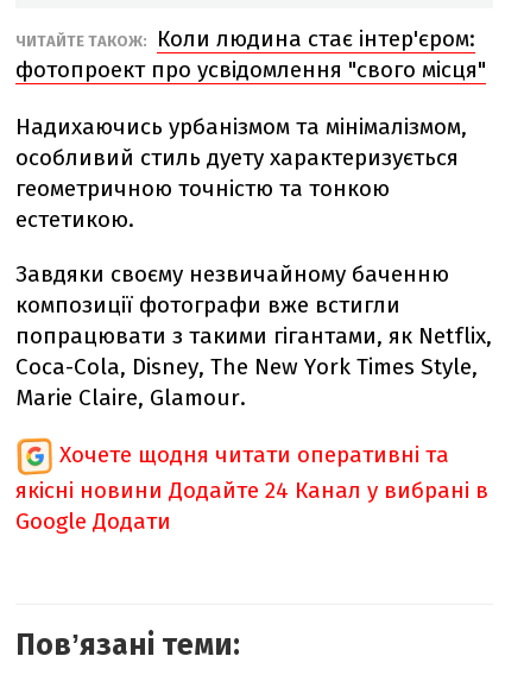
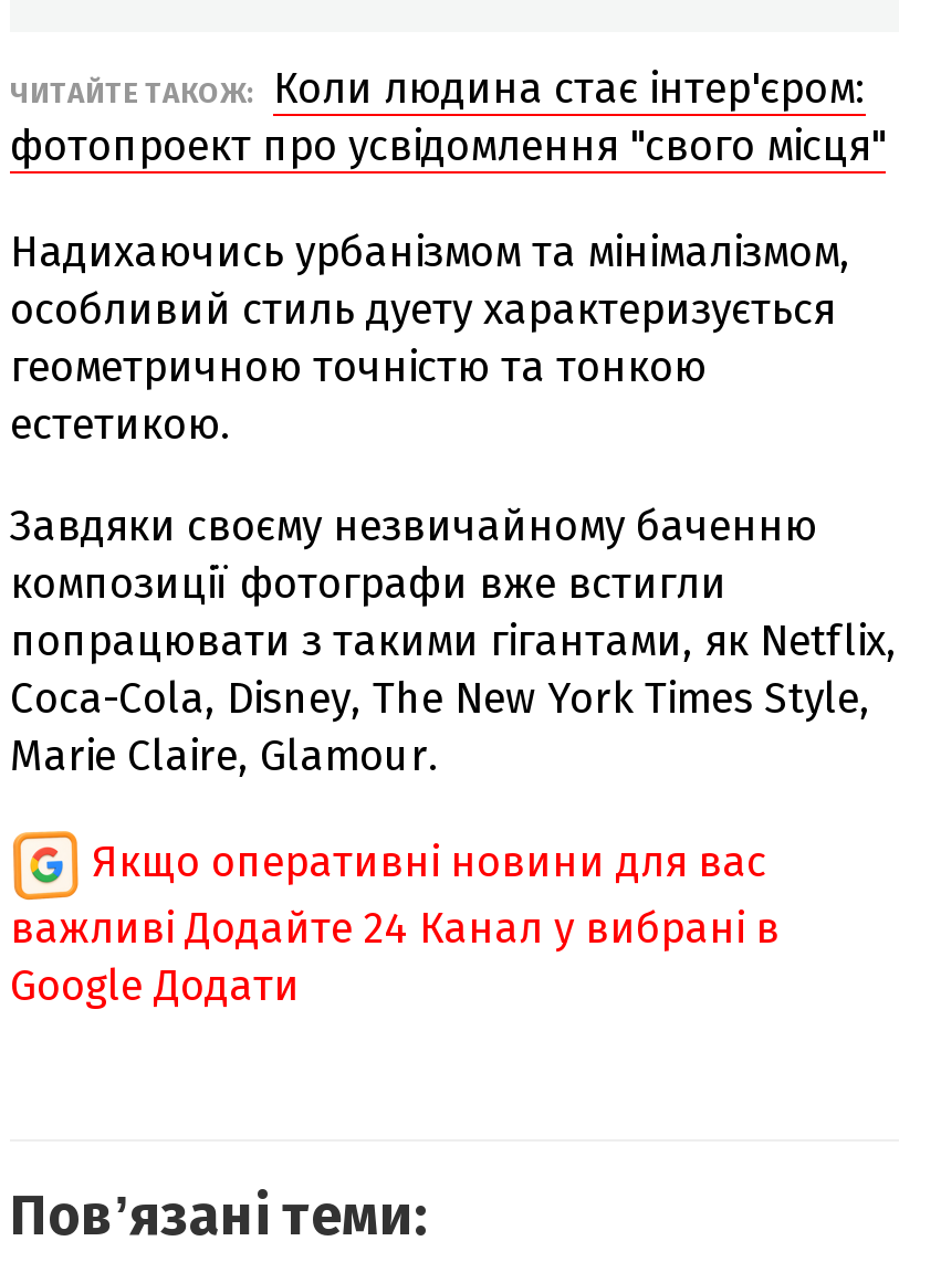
- Хочете щодня читати оперативні та
- якісні новини Додайте 24 Канал у вибрані в
+ Якщо оперативні новини для вас
+ важливі Додайте 24 Канал у вибрані в
